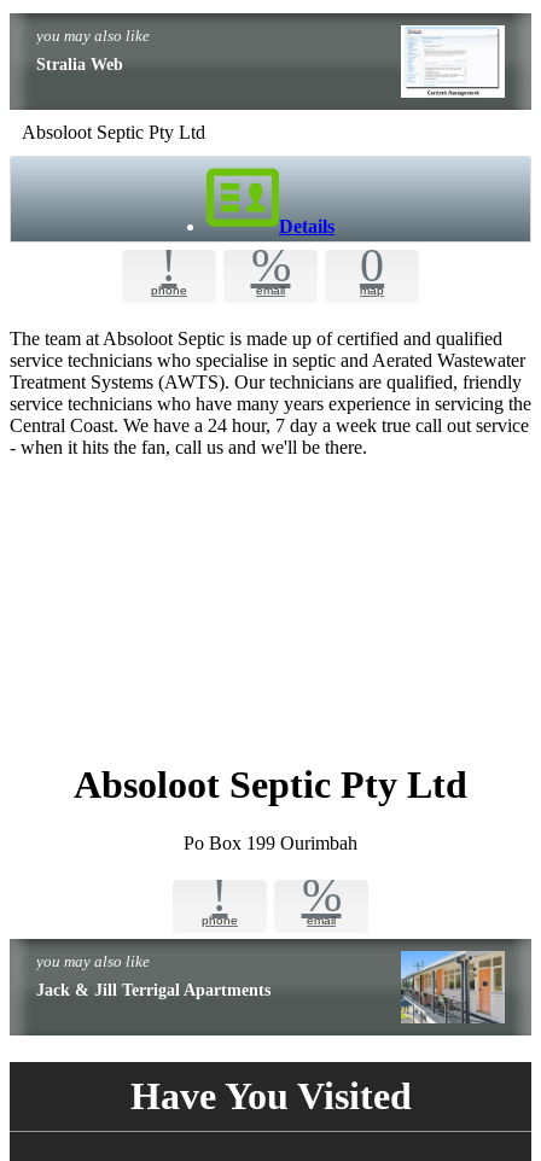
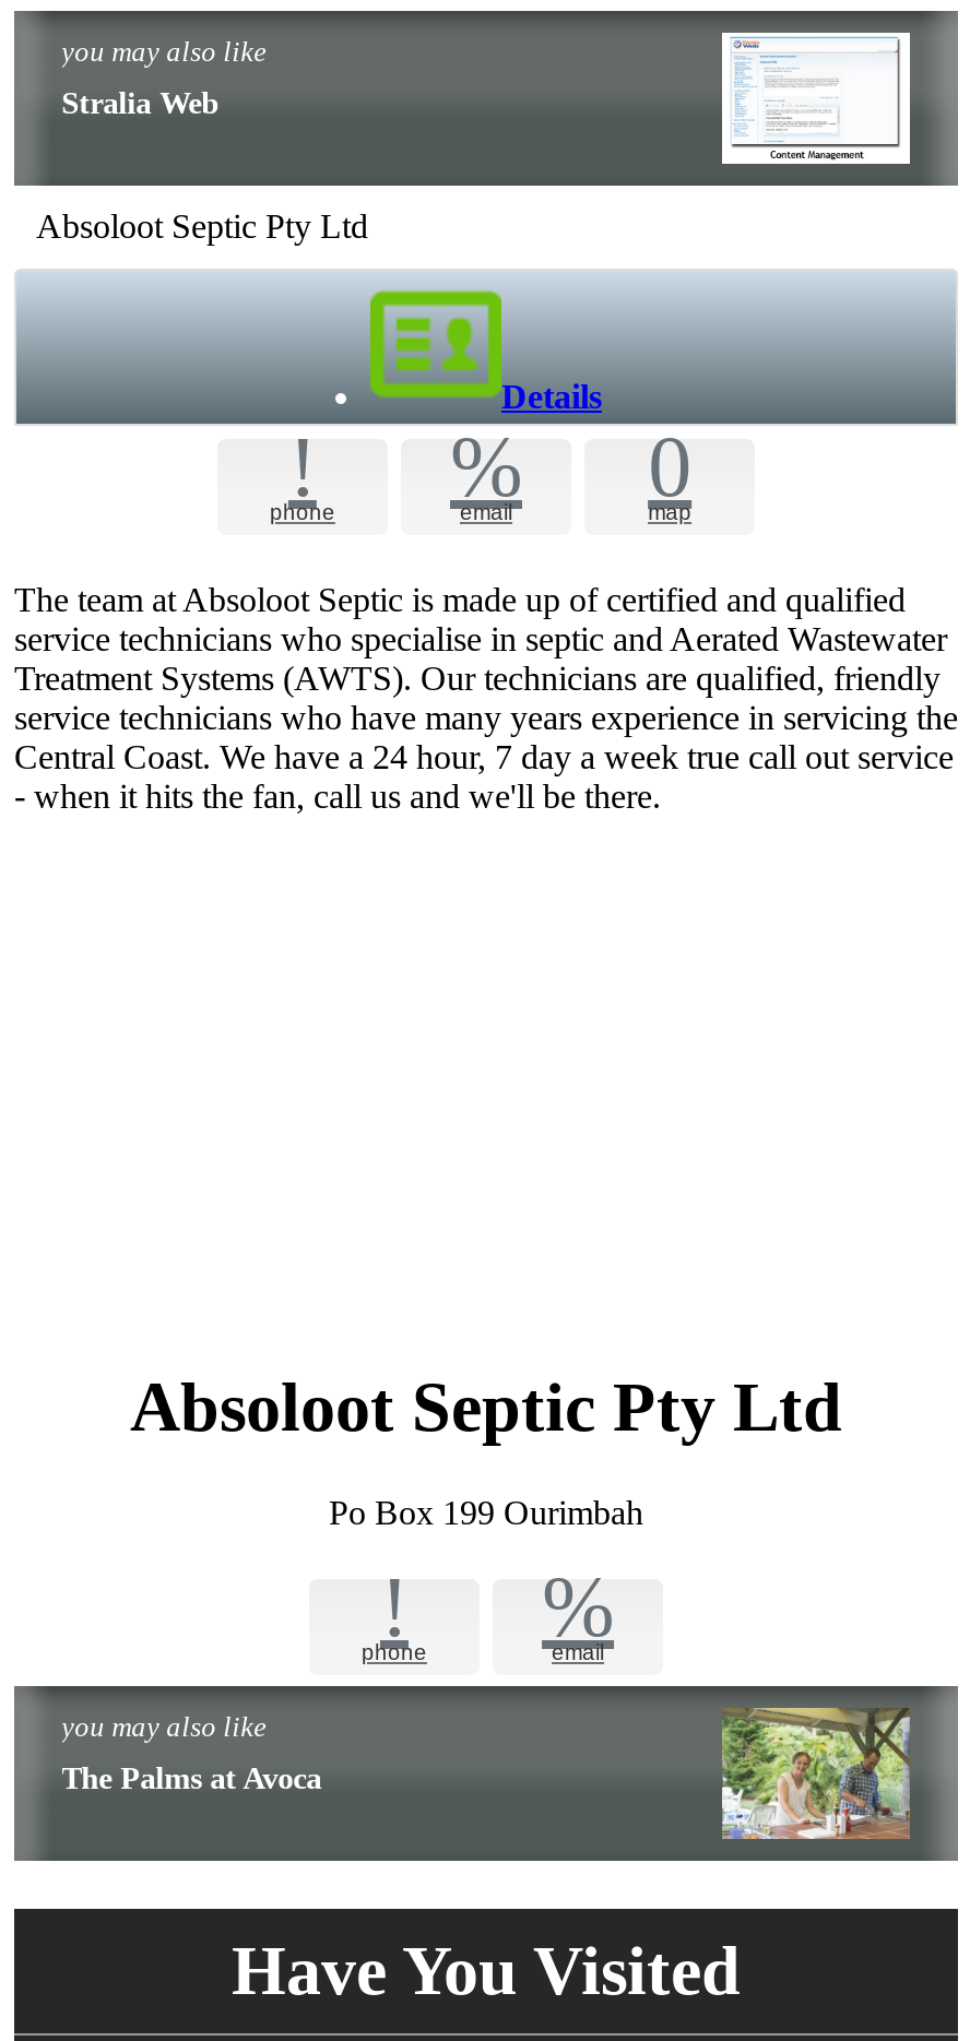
- [image]
+ [image]

- Jack & Jill Terrigal Apartments
+ The Palms at Avoca
